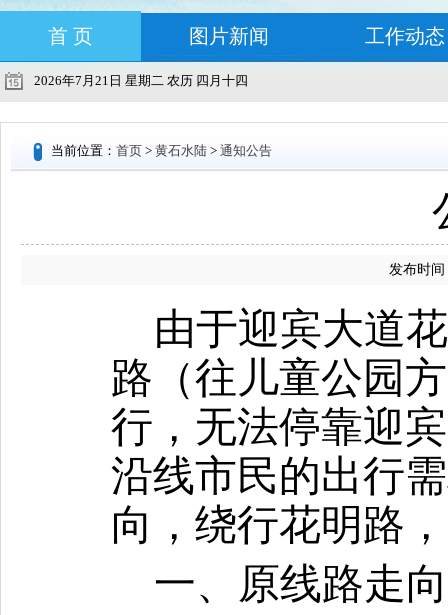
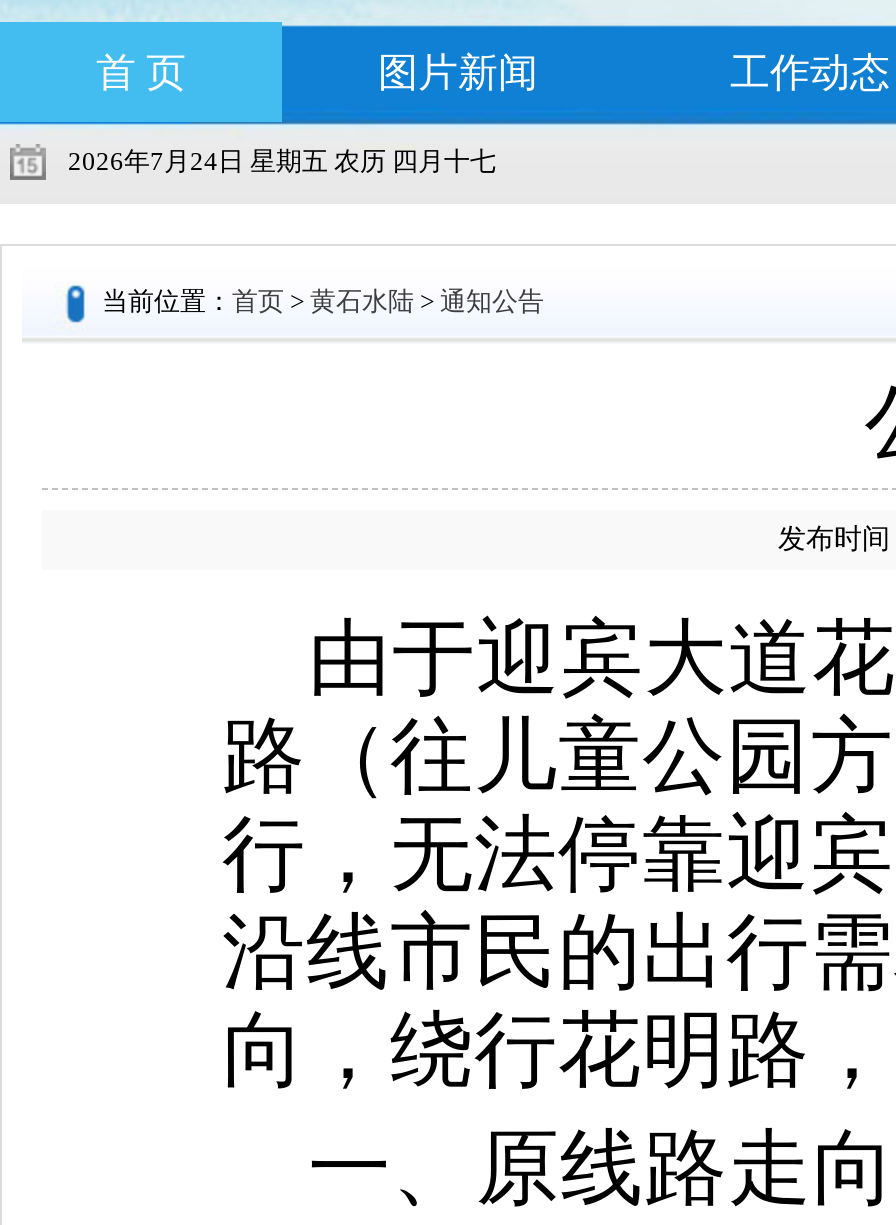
- 2026年7月21日 星期二 农历 四月十四
+ 2026年7月24日 星期五 农历 四月十七
